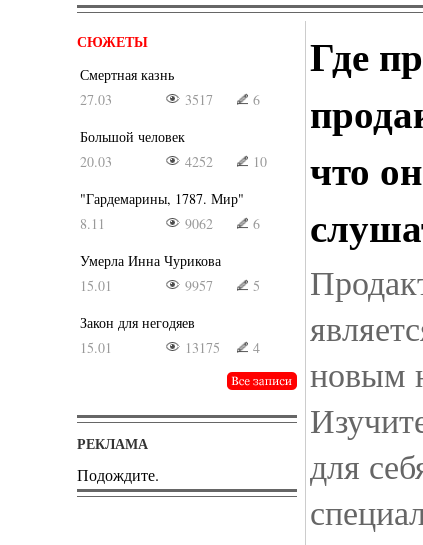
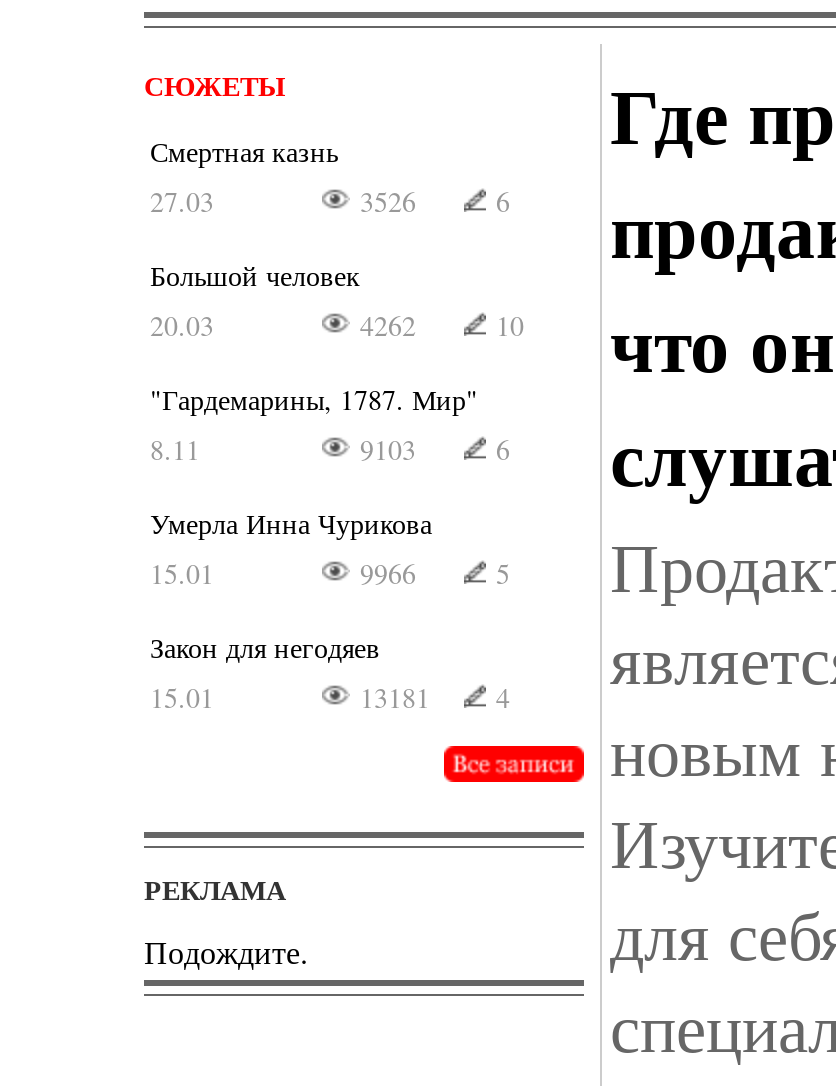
- 3517 6
+ 3526 6

- 4252 10
+ 4262 10

- 9062 6
+ 9103 6

- 9957 5
+ 9966 5

- 13175 4
+ 13181 4
